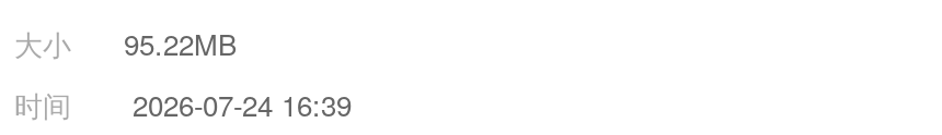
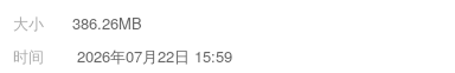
- 大小 95.22MB
+ 大小 386.26MB

- 时间 2026-07-24 16:39
+ 时间 2026年07月22日 15:59
